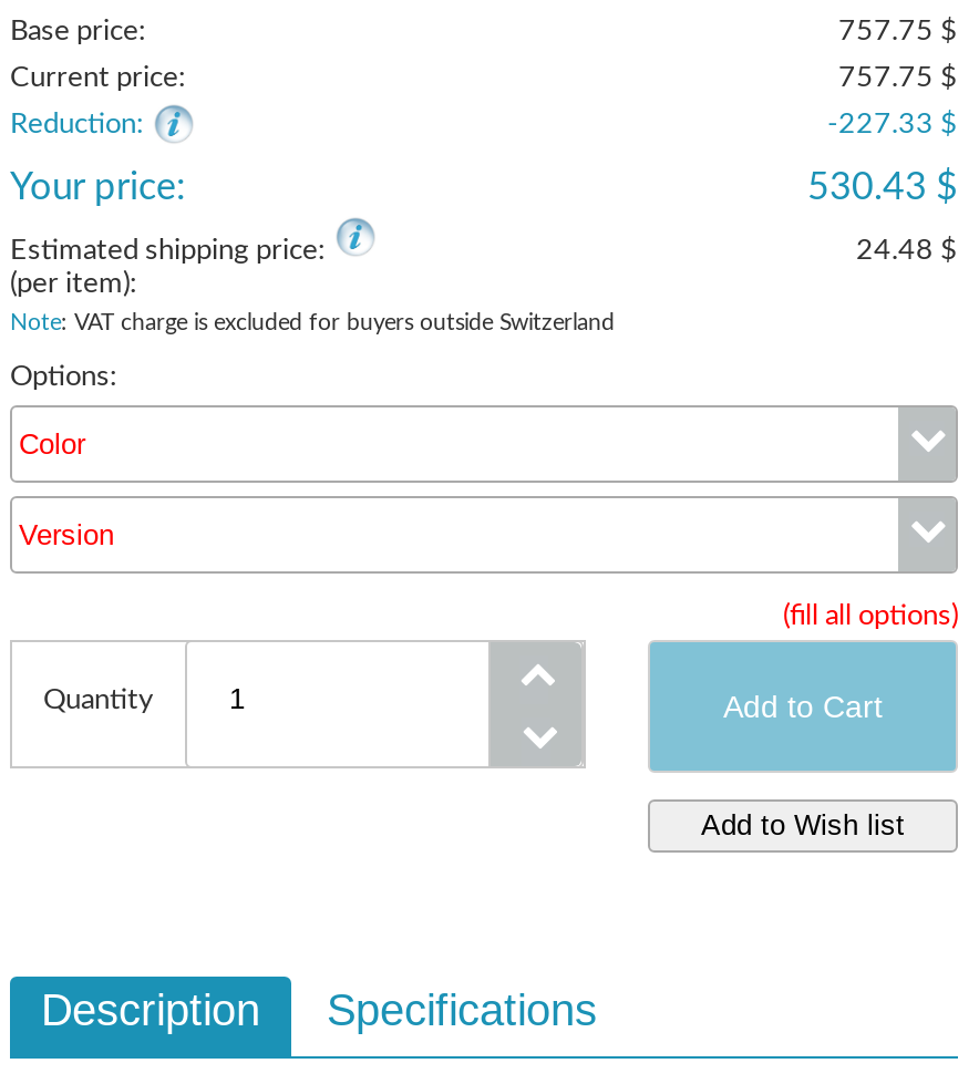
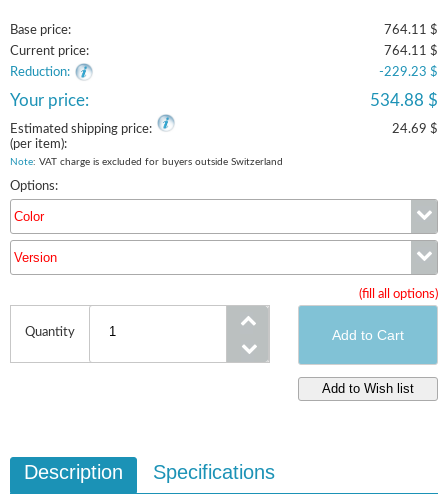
- 757.75 $
+ 764.11 $

- 757.75 $
+ 764.11 $

- -227.33 $
+ -229.23 $

- 530.43 $
+ 534.88 $

- 24.48 $
+ 24.69 $
